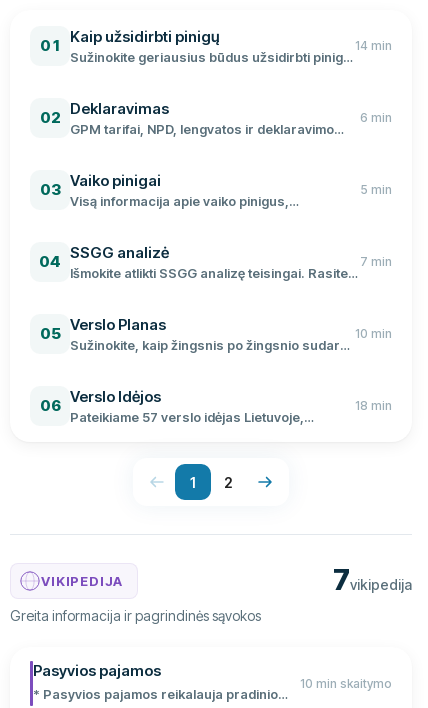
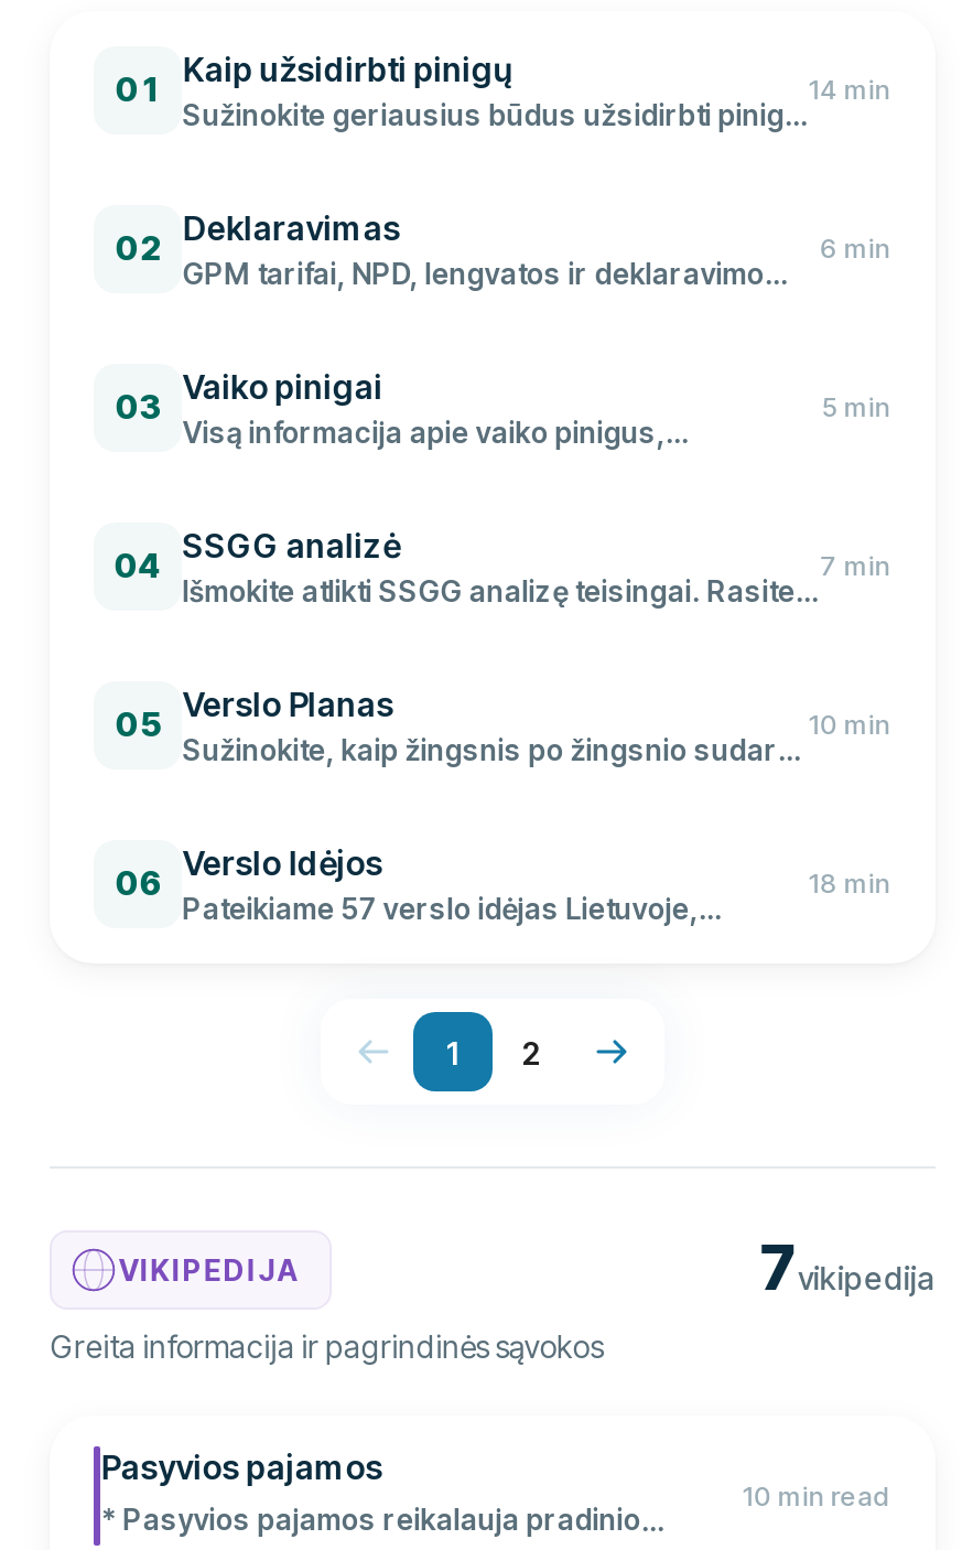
- 10 min skaitymo
+ 10 min read
